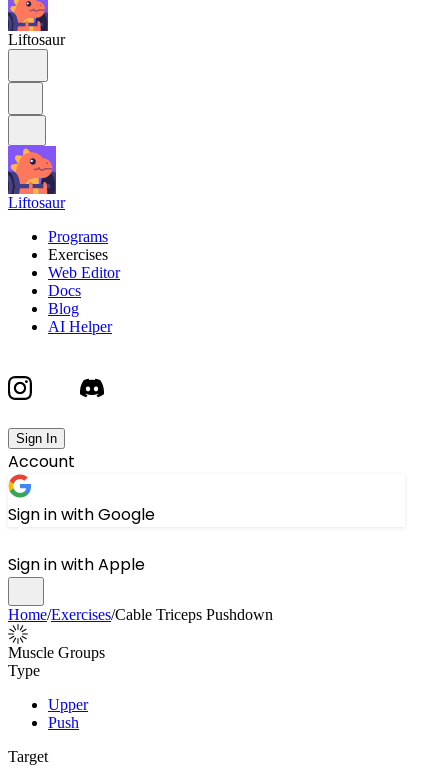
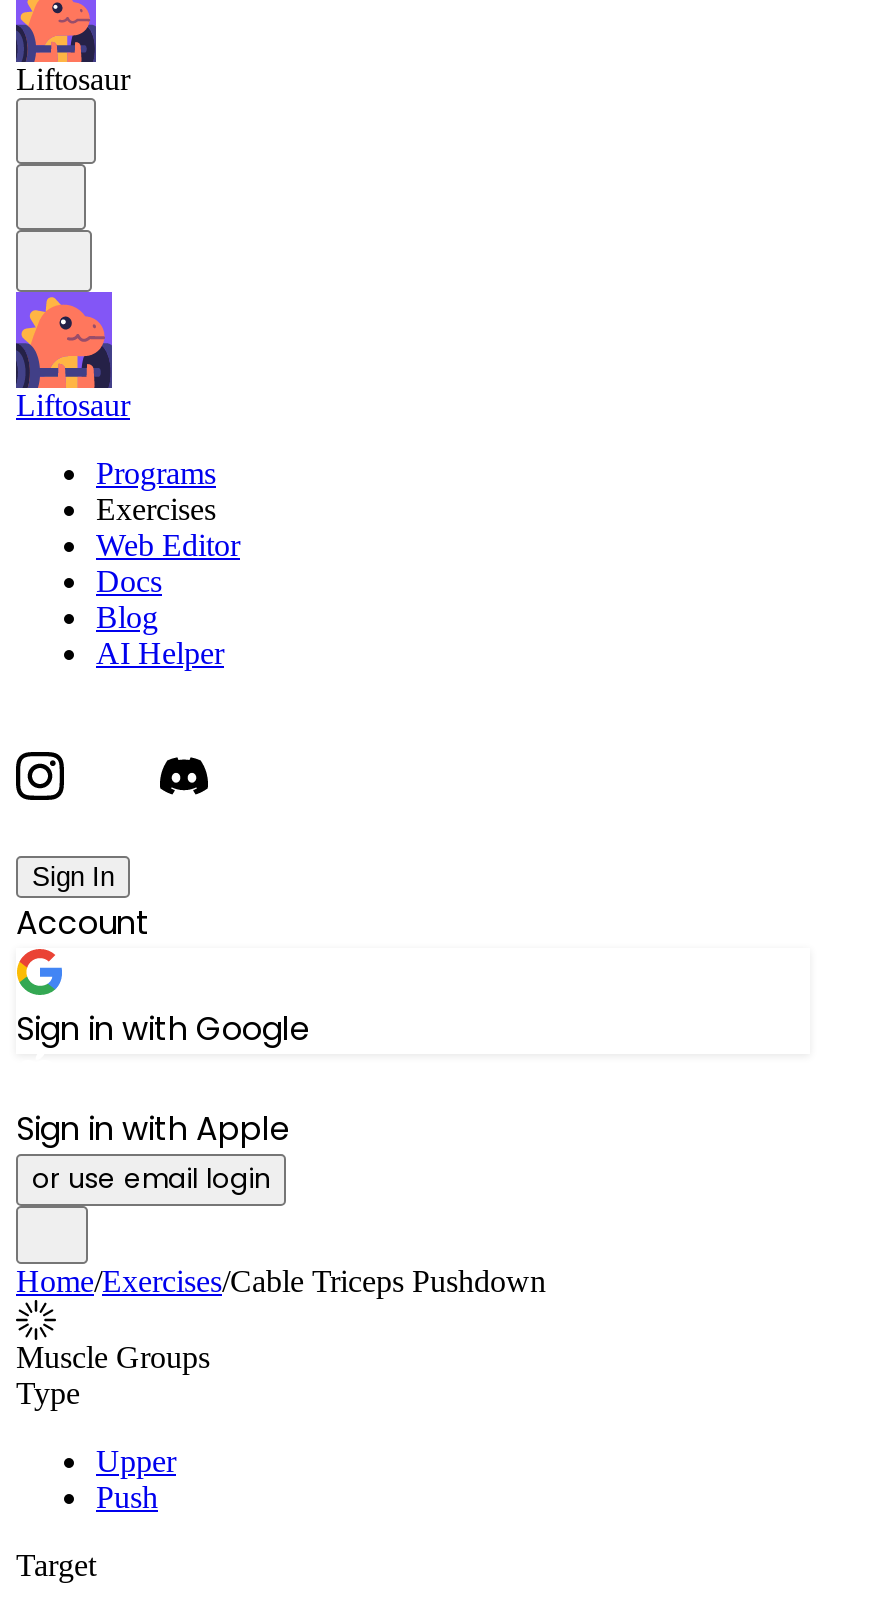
+ or use email login
